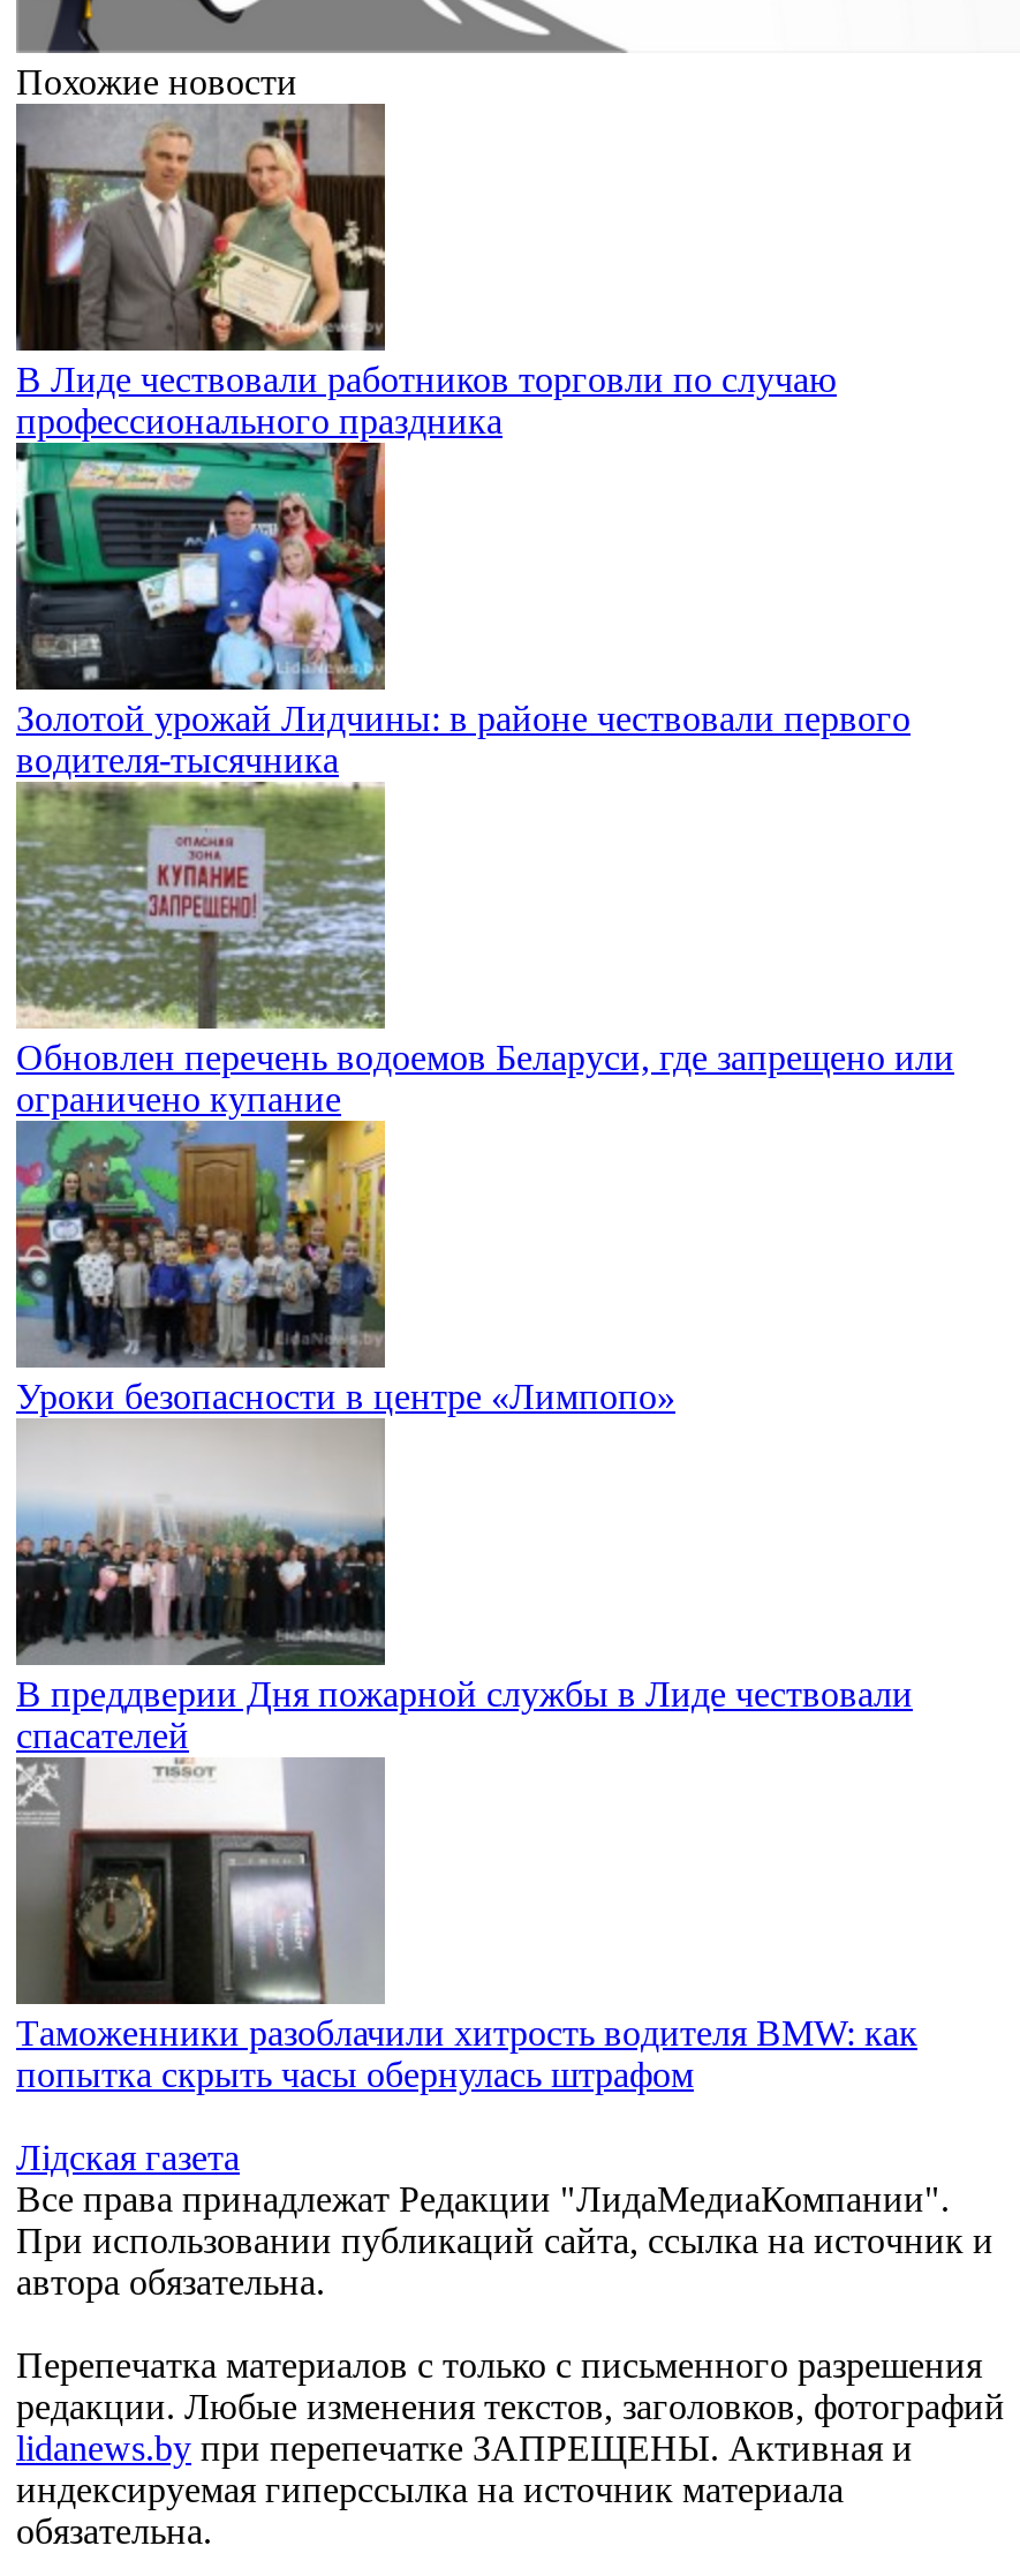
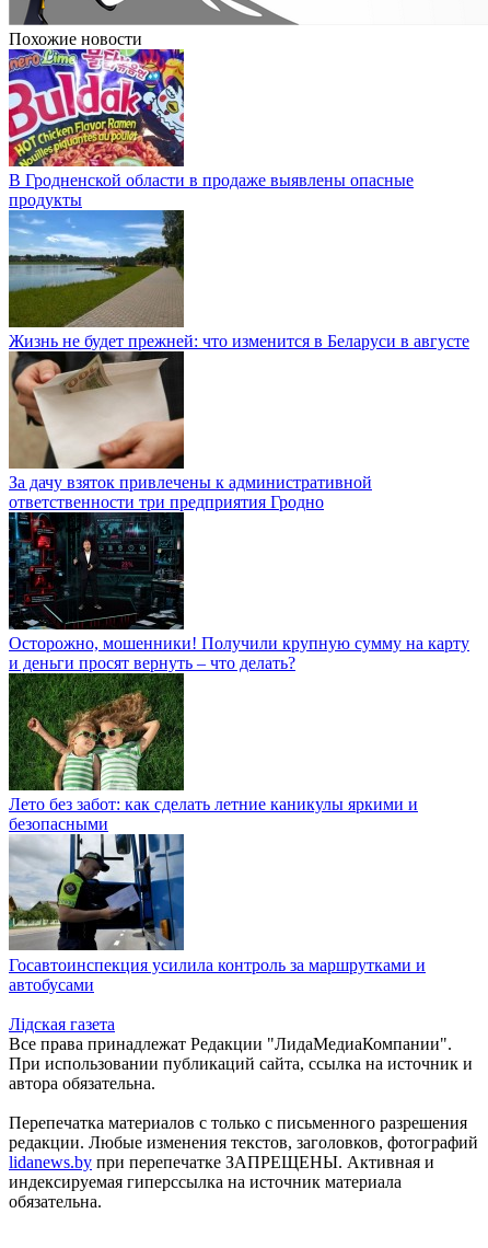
- [image]
- В Лиде чествовали работников торговли по случаю
- профессионального праздника
+ [image]
+ В Гродненской области в продаже выявлены опасные
+ продукты

- [image]
- Золотой урожай Лидчины: в районе чествовали первого
- водителя-тысячника
+ [image]
+ Жизнь не будет прежней: что изменится в Беларуси в августе

- [image]
- Обновлен перечень водоемов Беларуси, где запрещено или
- ограничено купание
+ [image]
+ За дачу взяток привлечены к административной
+ ответственности три предприятия Гродно

- [image]
- Уроки безопасности в центре «Лимпопо»
+ [image]
+ Осторожно, мошенники! Получили крупную сумму на карту
+ и деньги просят вернуть – что делать?

- [image]
- В преддверии Дня пожарной службы в Лиде чествовали
- спасателей
+ [image]
+ Лето без забот: как сделать летние каникулы яркими и
+ безопасными

- [image]
- Таможенники разоблачили хитрость водителя BMW: как
- попытка скрыть часы обернулась штрафом
+ [image]
+ Госавтоинспекция усилила контроль за маршрутками и
+ автобусами
